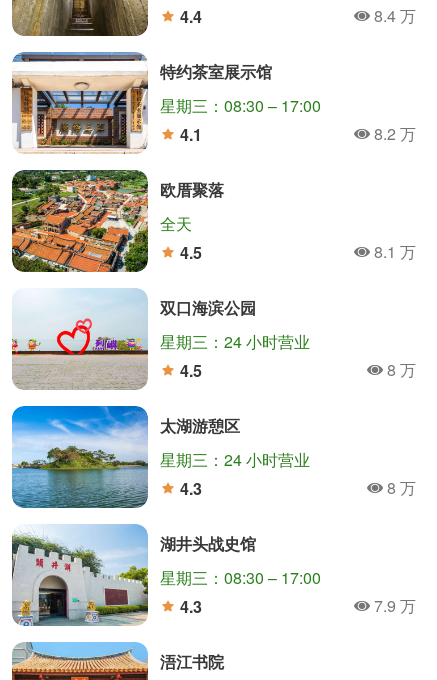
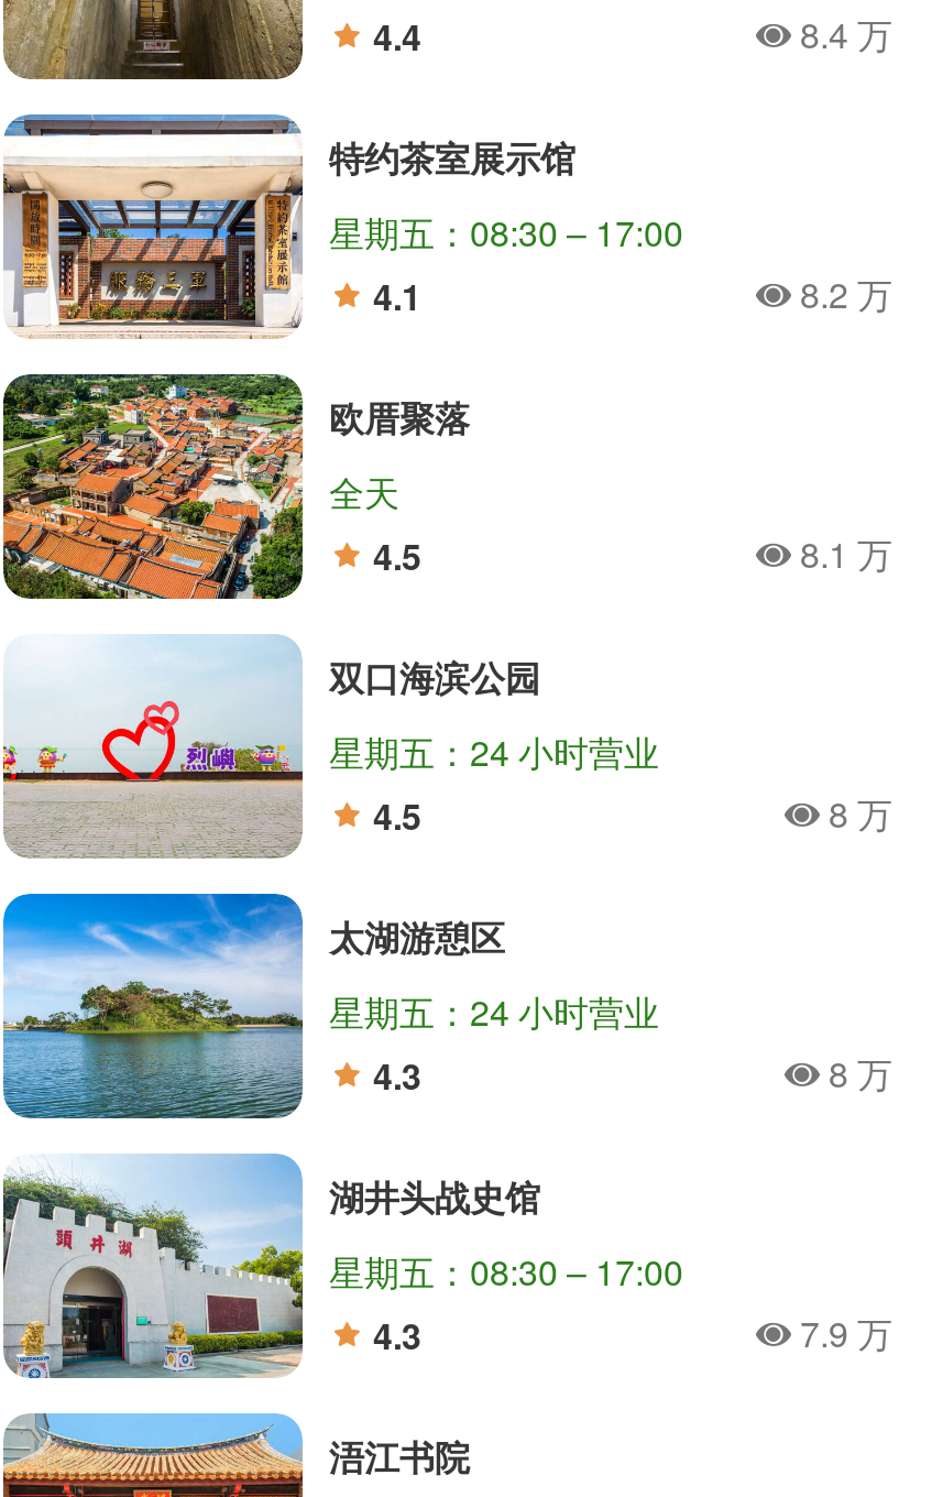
- 星期三：08:30 – 17:00
+ 星期五：08:30 – 17:00

- 星期三：24 小时营业
+ 星期五：24 小时营业

- 星期三：24 小时营业
+ 星期五：24 小时营业

- 星期三：08:30 – 17:00
+ 星期五：08:30 – 17:00
